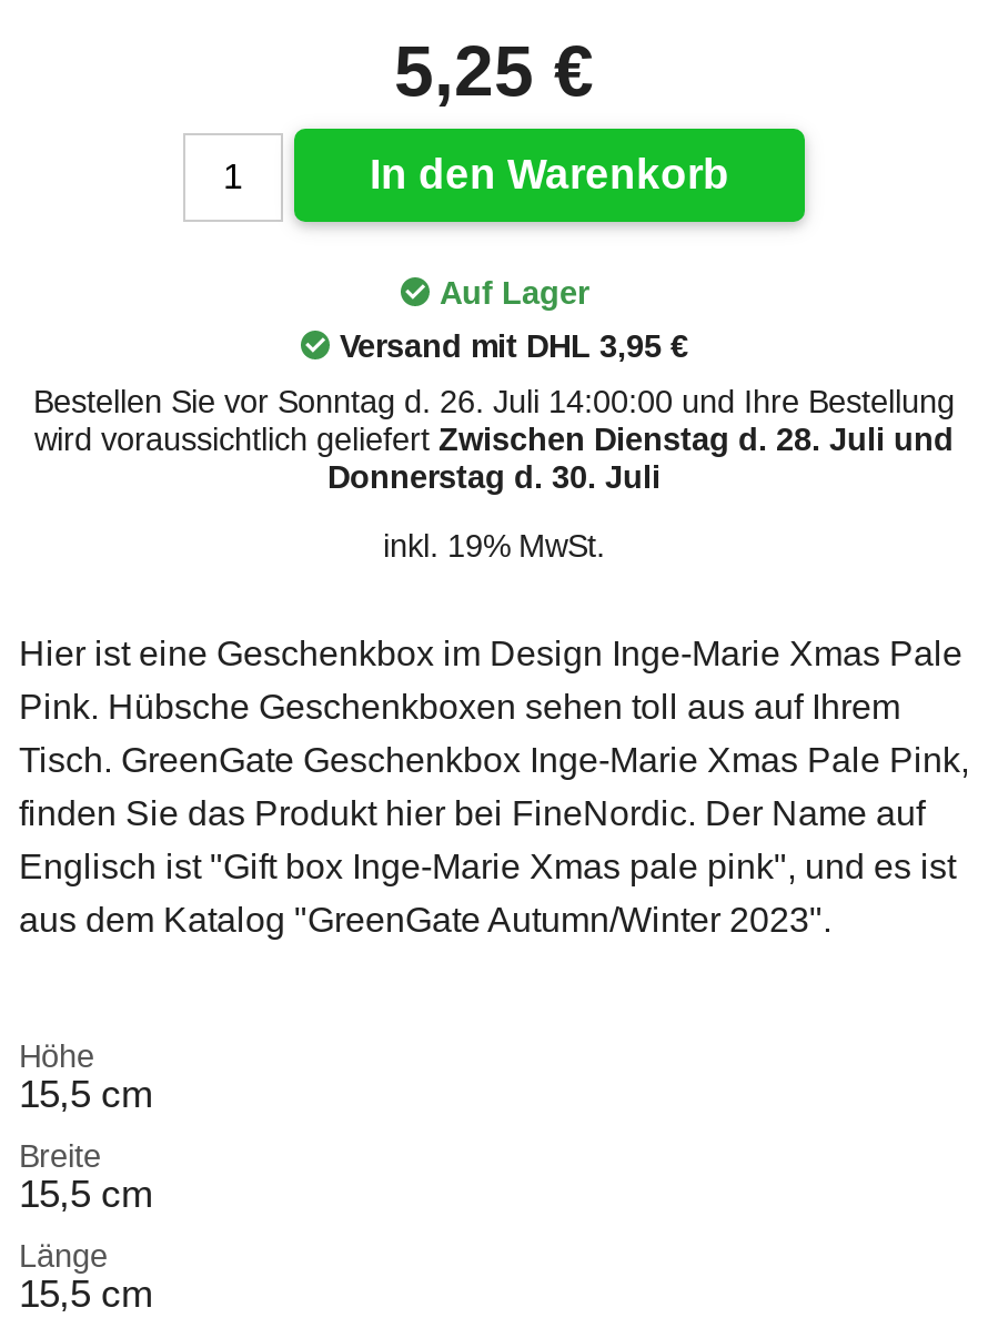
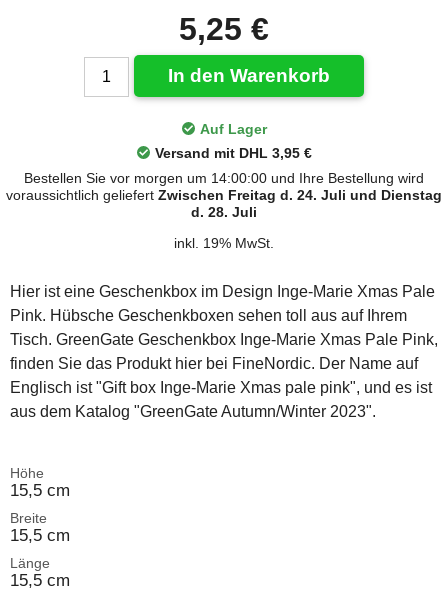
- Bestellen Sie vor Sonntag d. 26. Juli 14:00:00 und Ihre Bestellung
- wird voraussichtlich geliefert Zwischen Dienstag d. 28. Juli und
- Donnerstag d. 30. Juli
+ Bestellen Sie vor morgen um 14:00:00 und Ihre Bestellung wird
+ voraussichtlich geliefert Zwischen Freitag d. 24. Juli und Dienstag
+ d. 28. Juli
